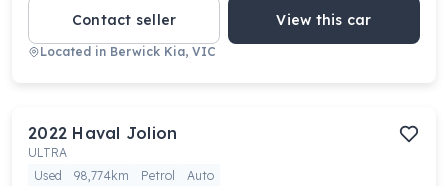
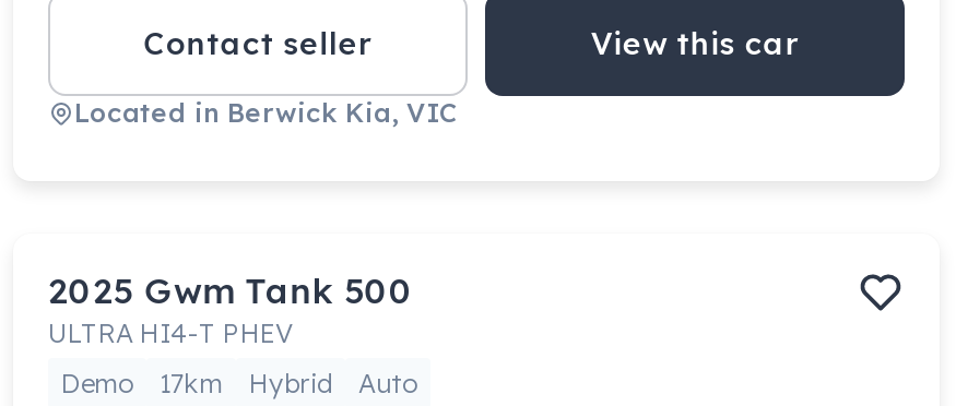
- 2022 Haval Jolion
- ULTRA
+ 2025 Gwm Tank 500
+ ULTRA HI4-T PHEV

- Used
- 98,774km
- Petrol
+ Demo
+ 17km
+ Hybrid
